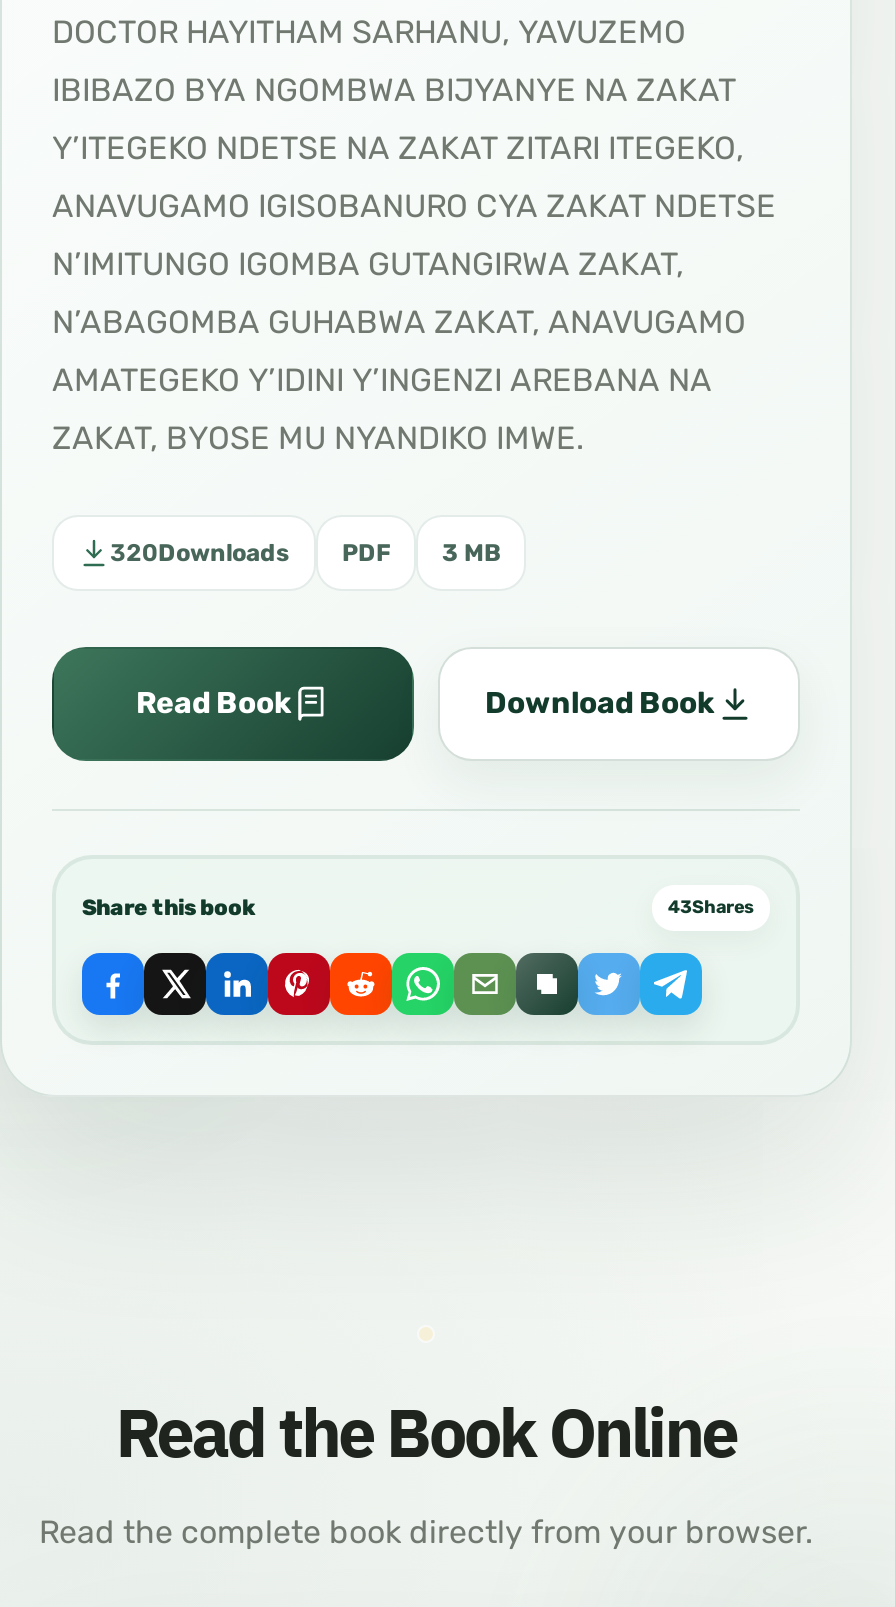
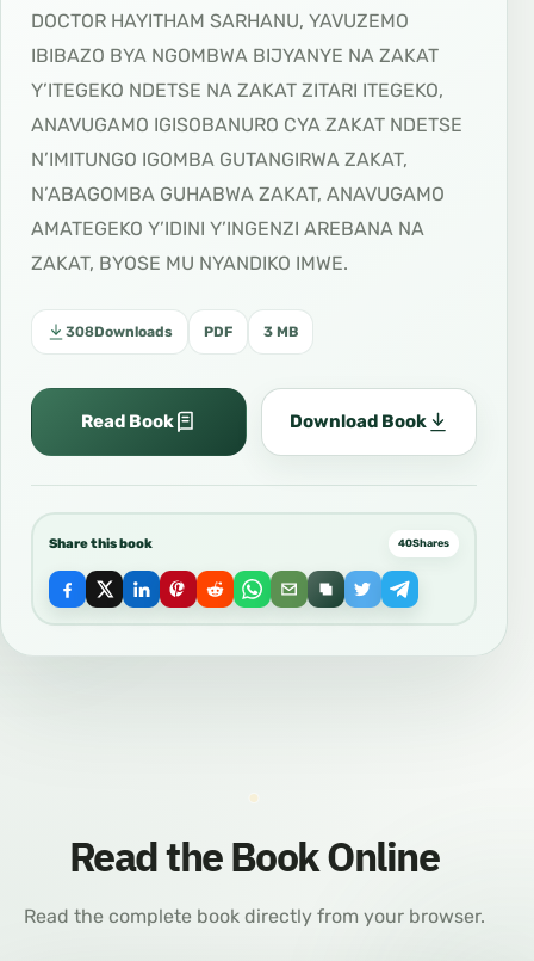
- 320Downloads PDF 3 MB
+ 308Downloads PDF 3 MB

- 43Shares
+ 40Shares
